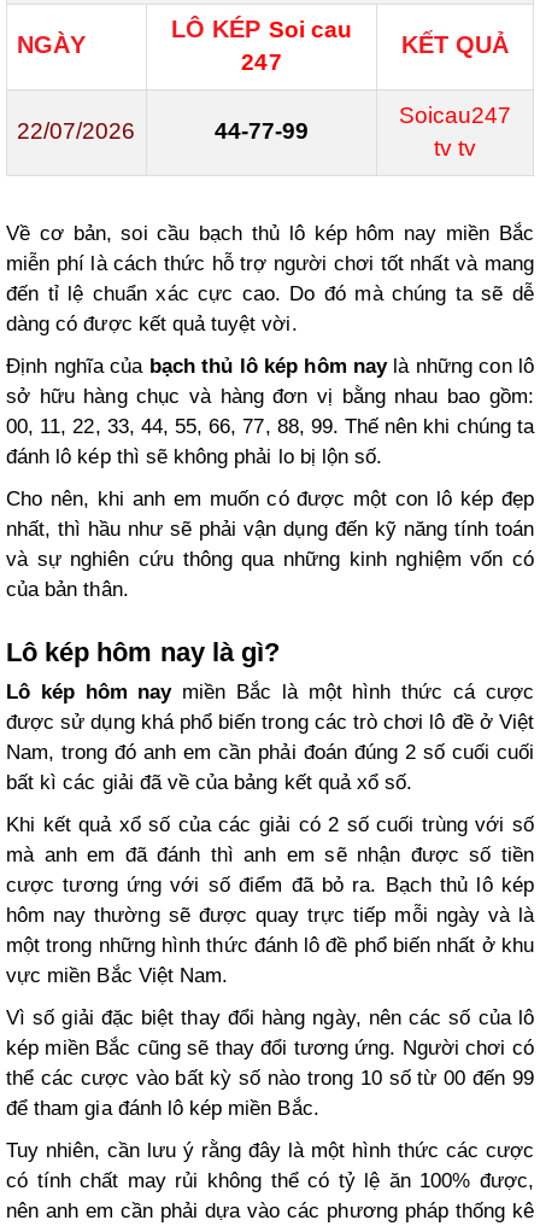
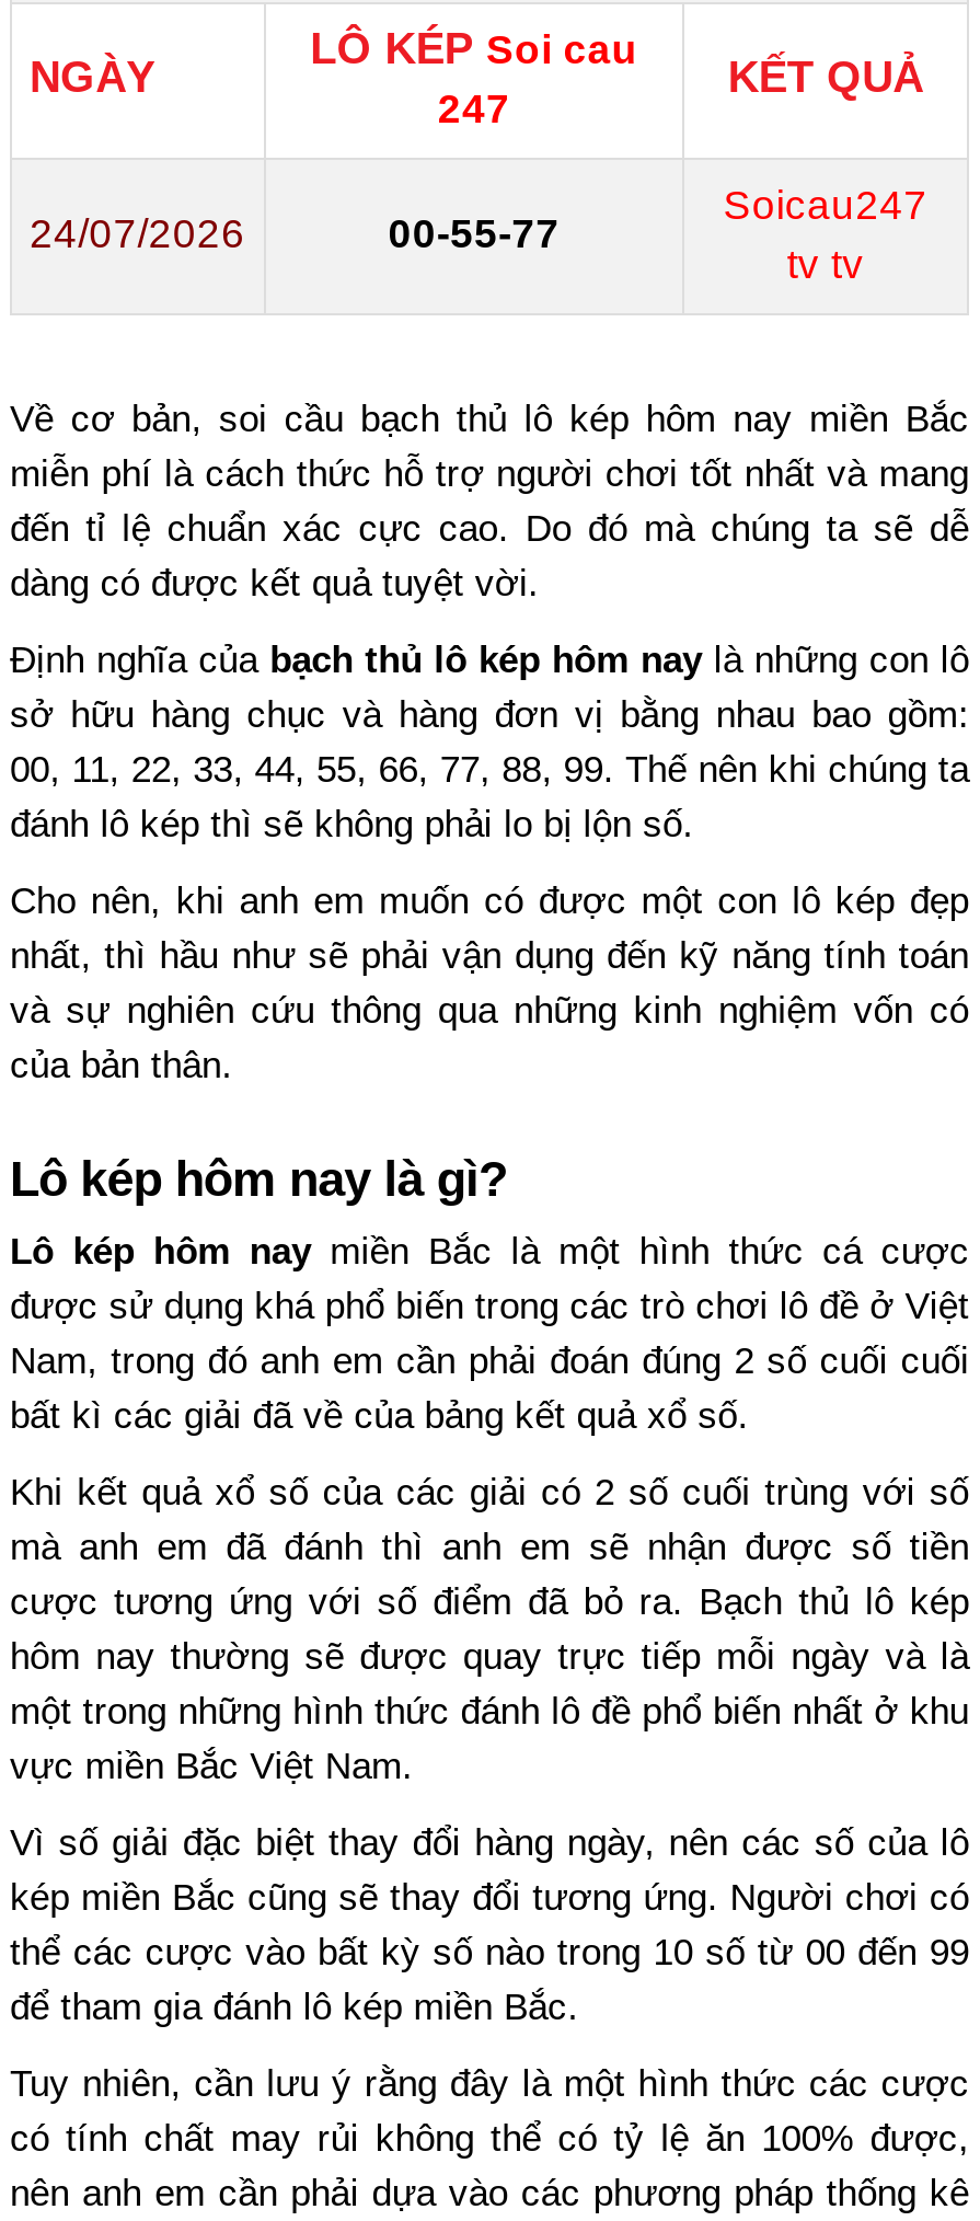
- 22/07/2026
+ 24/07/2026

- 44-77-99
+ 00-55-77
